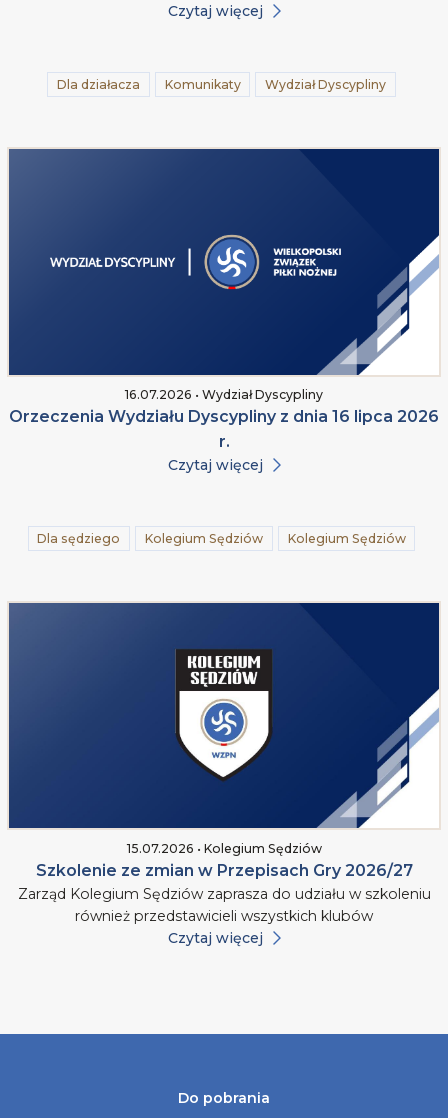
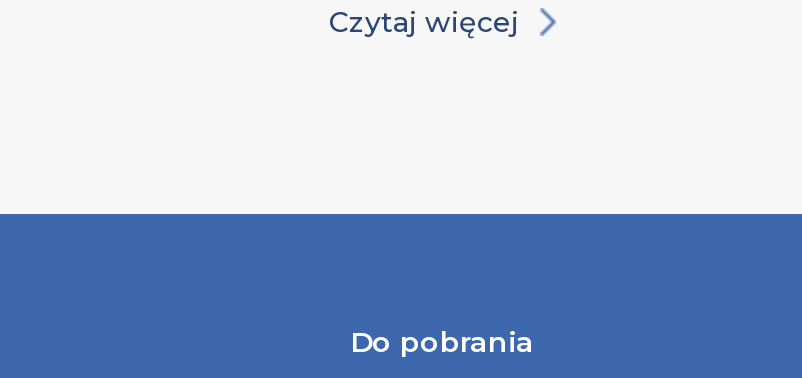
- Dla działacza
- Komunikaty
- Wydział Dyscypliny

- [image]
- 16.07.2026 • Wydział Dyscypliny
- Orzeczenia Wydziału Dyscypliny z dnia 16 lipca 2026
- r.
- Czytaj więcej

- Dla sędziego
- Kolegium Sędziów
- Kolegium Sędziów

- [image]
- 15.07.2026 • Kolegium Sędziów
- Szkolenie ze zmian w Przepisach Gry 2026/27
- Zarząd Kolegium Sędziów zaprasza do udziału w szkoleniu
- również przedstawicieli wszystkich klubów
- Czytaj więcej
